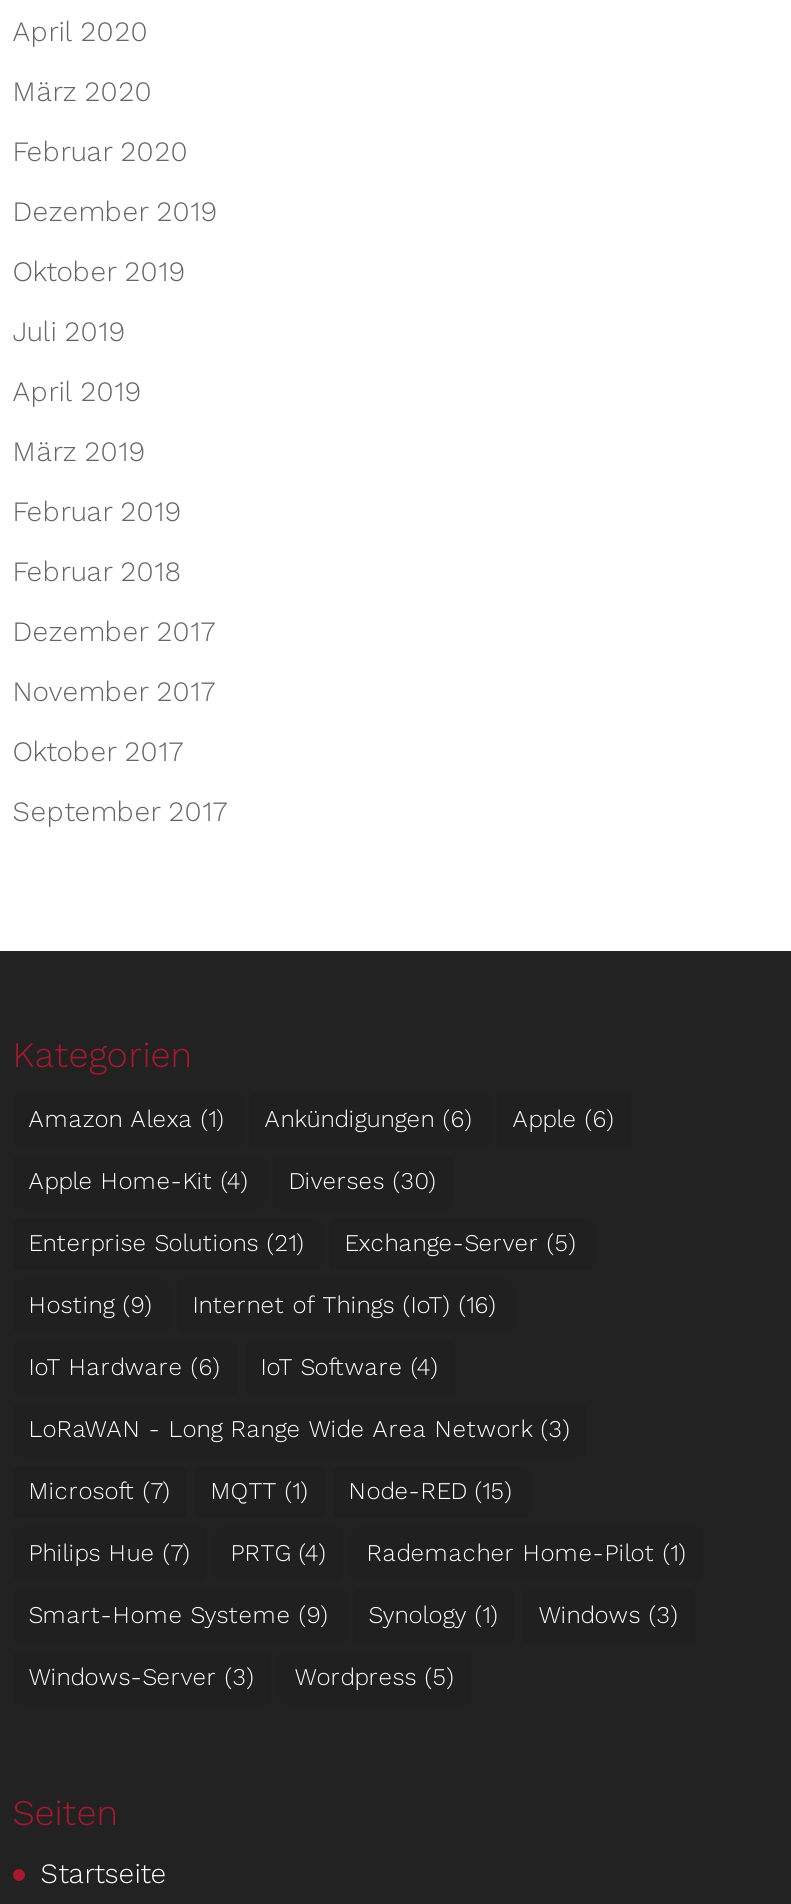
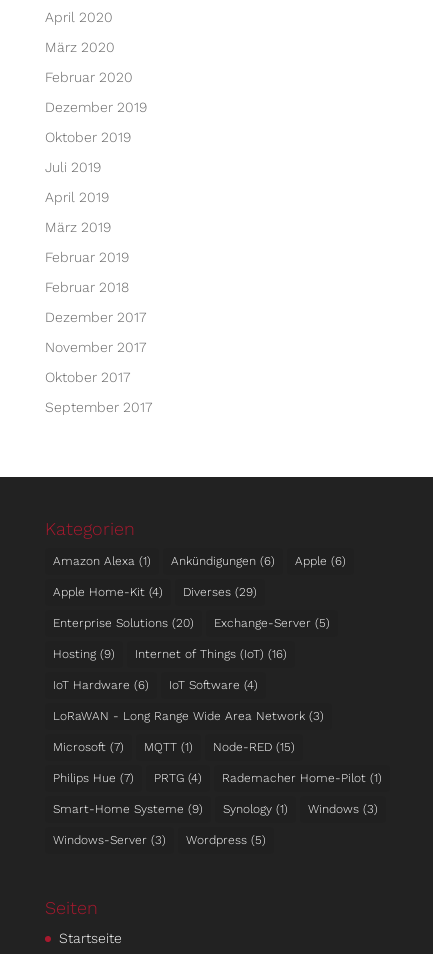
- Apple Home-Kit (4) Diverses (30)
+ Apple Home-Kit (4) Diverses (29)

- Enterprise Solutions (21)
+ Enterprise Solutions (20)
